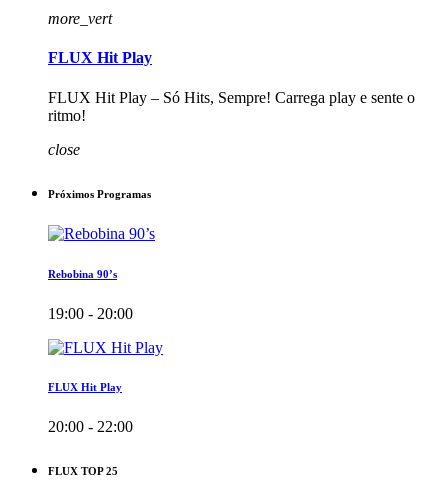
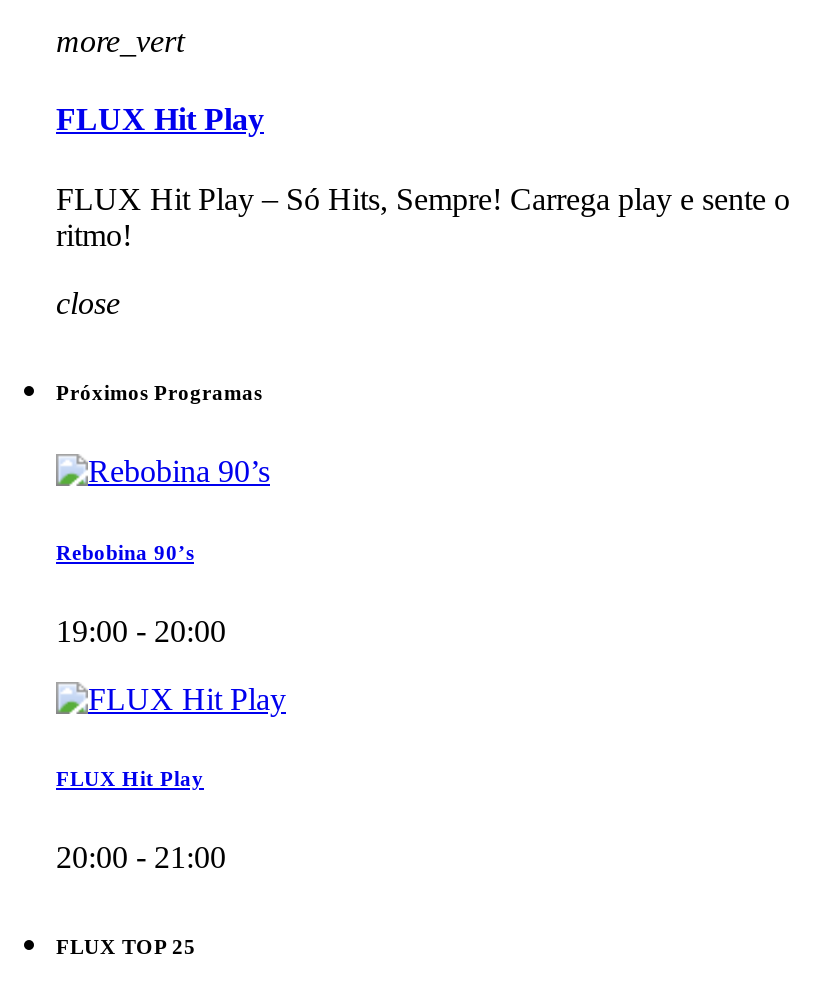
- 20:00 - 22:00
+ 20:00 - 21:00
